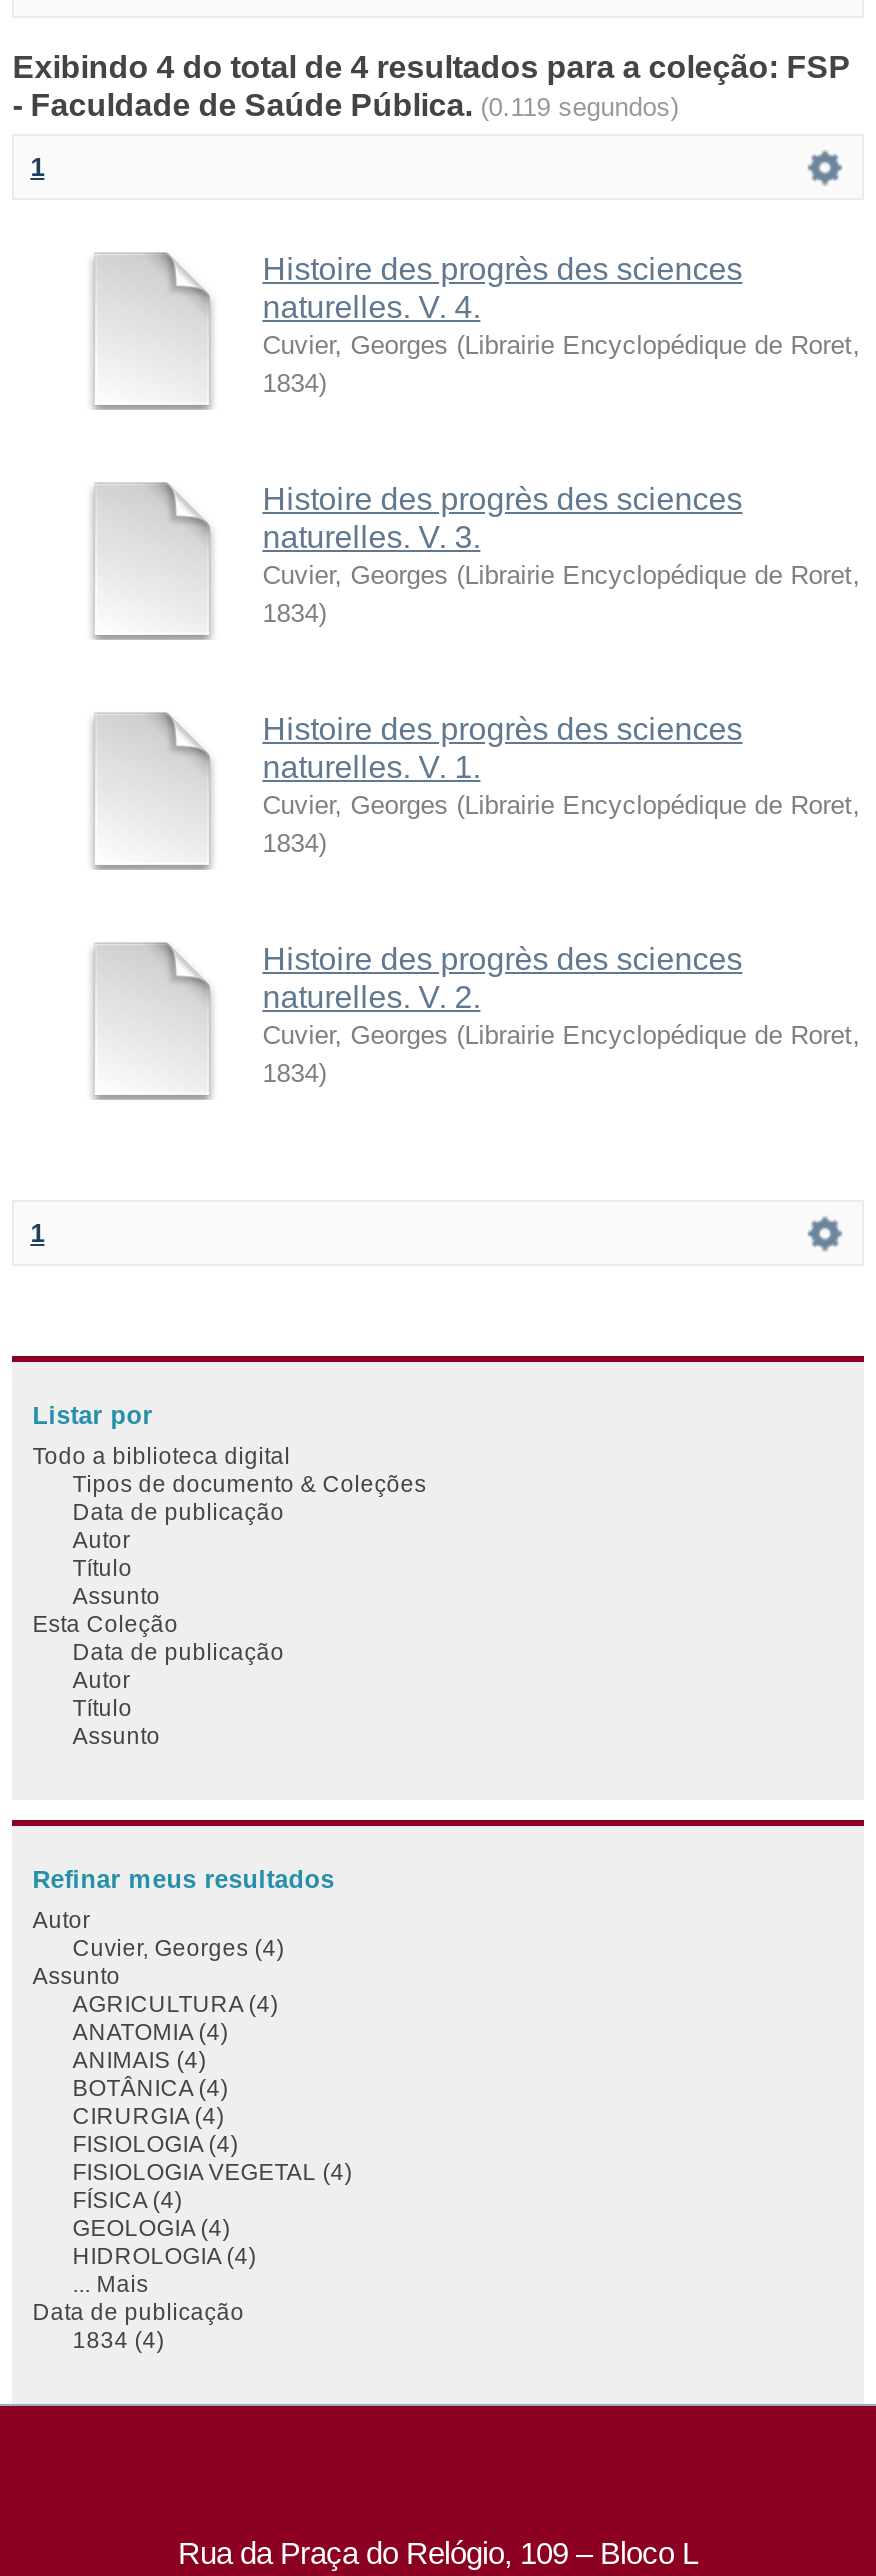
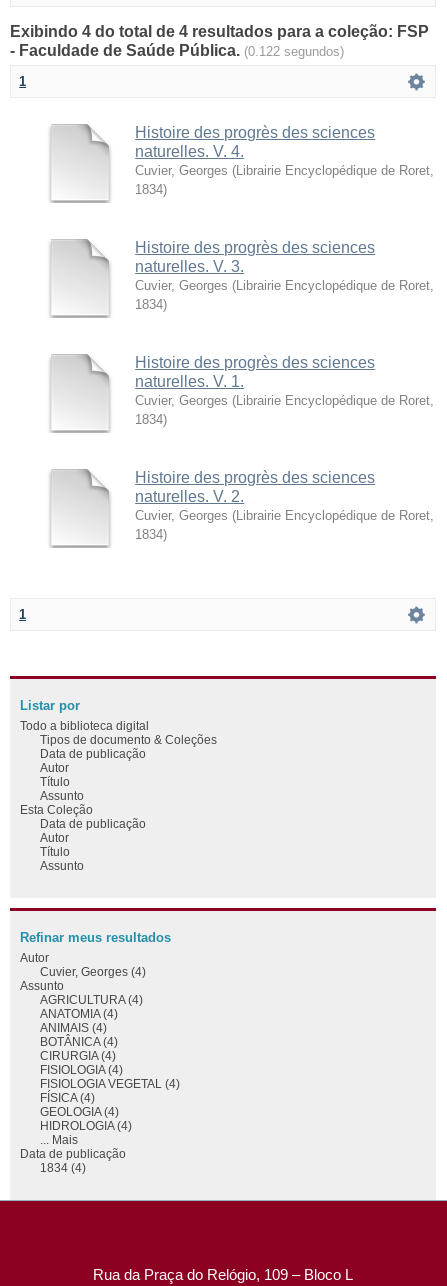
- - Faculdade de Saúde Pública. (0.119 segundos)
+ - Faculdade de Saúde Pública. (0.122 segundos)
